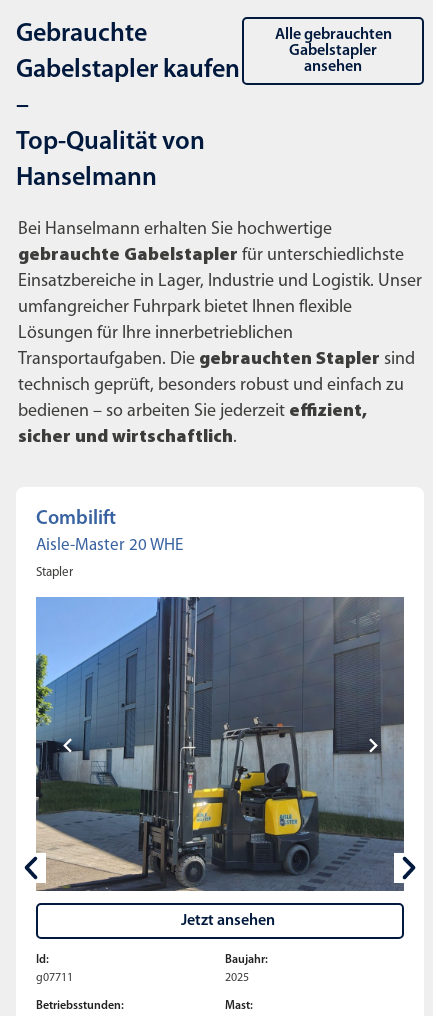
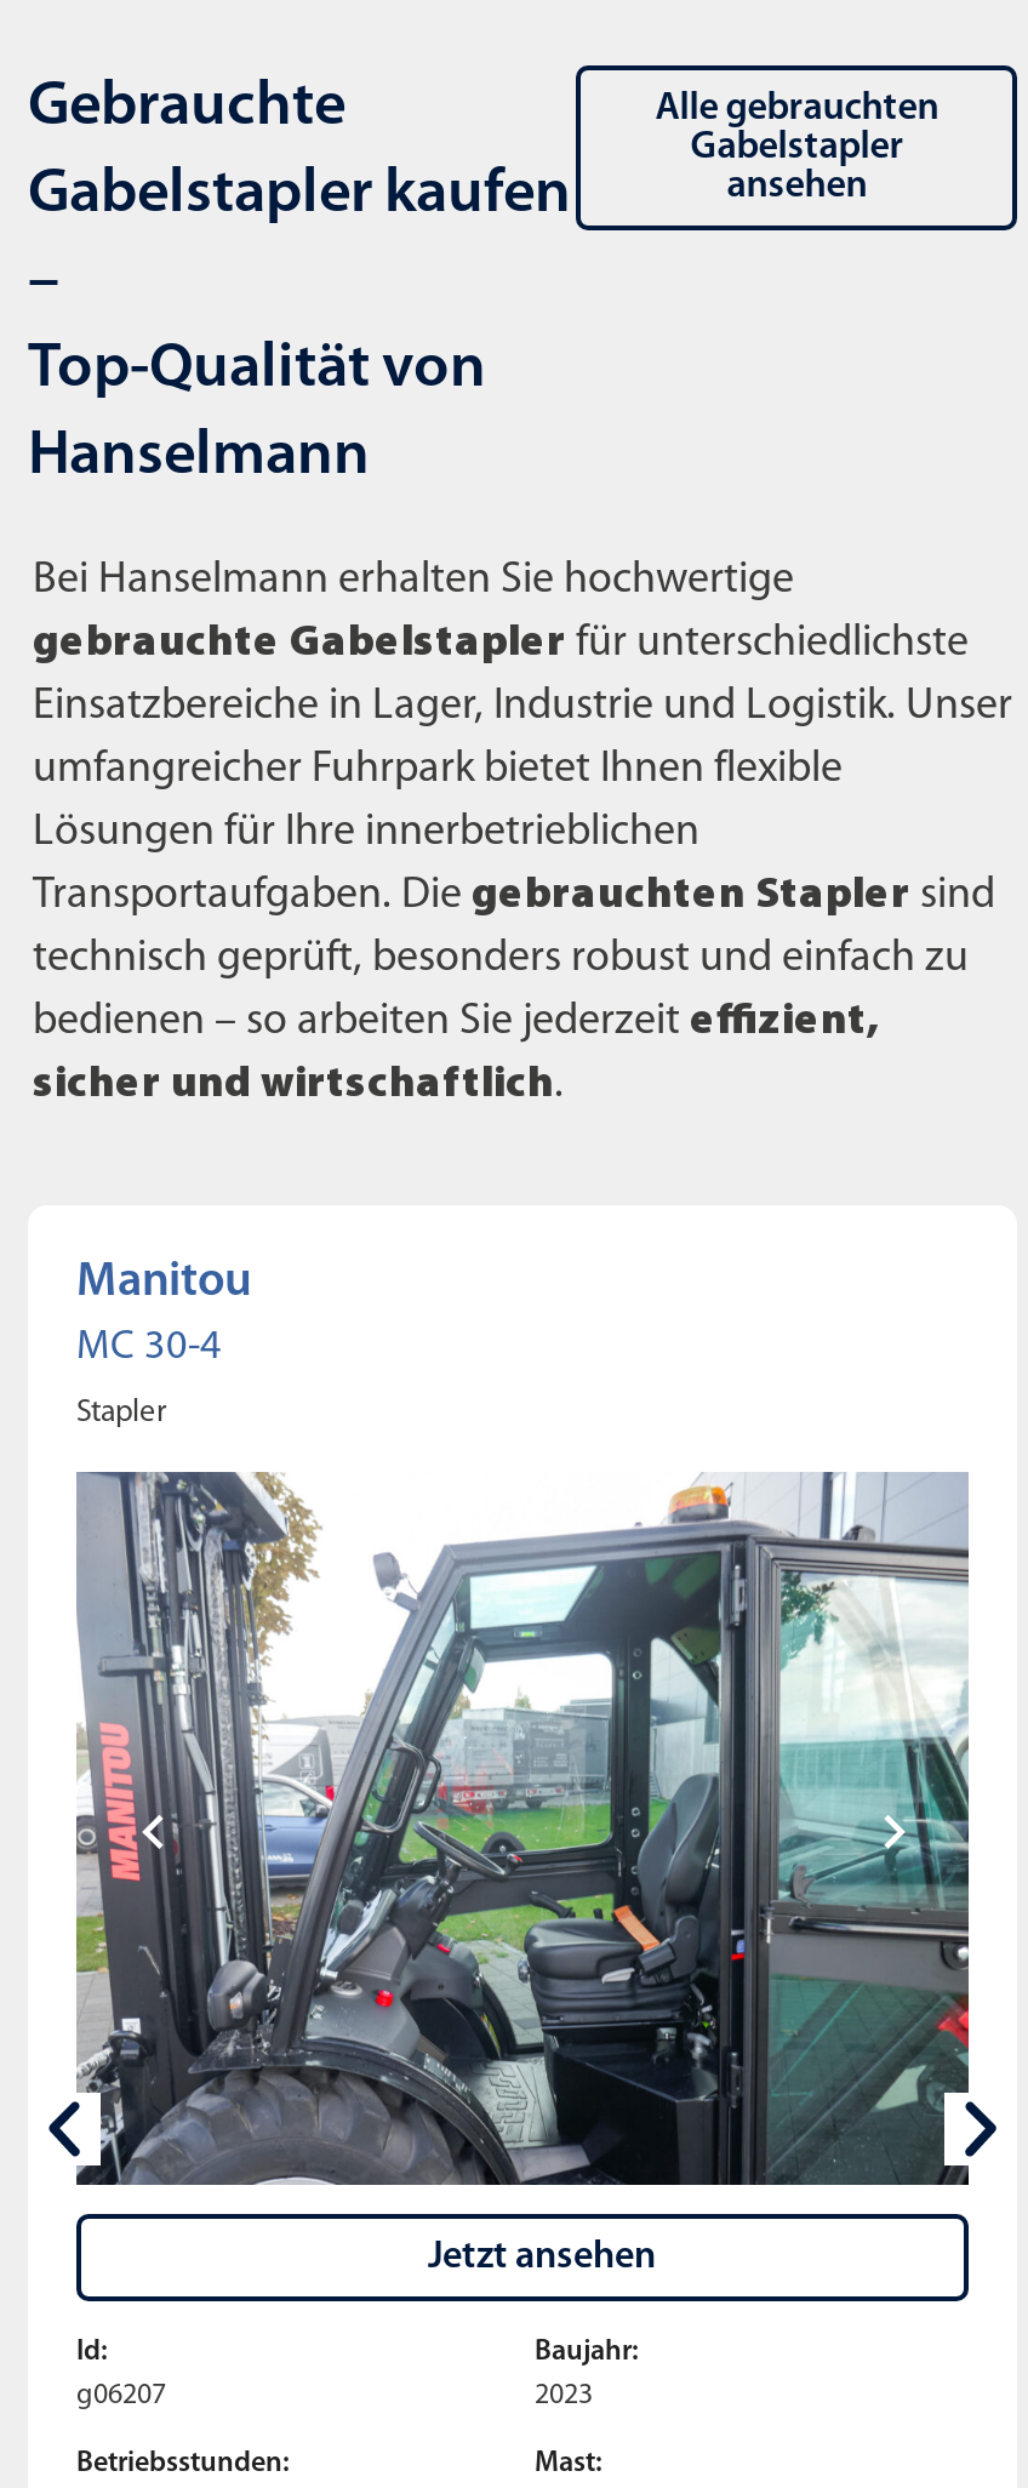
- Combilift
- Aisle-Master 20 WHE
+ Manitou
+ MC 30-4

- [image]
+ [image]

- g07711
+ g06207

- 2025
+ 2023
